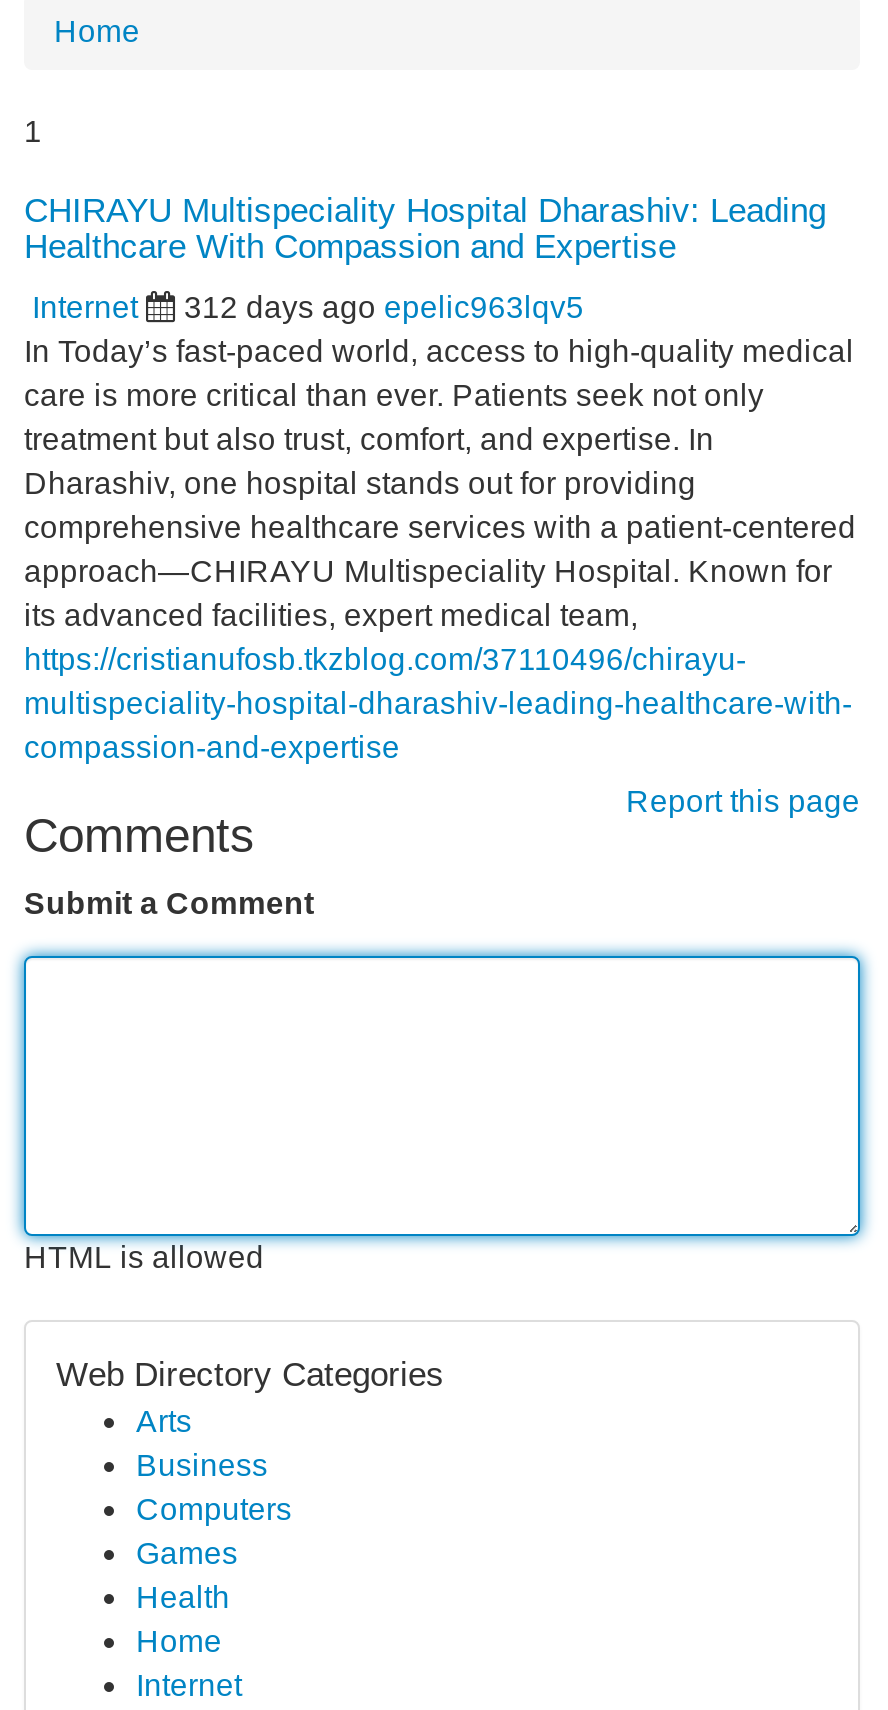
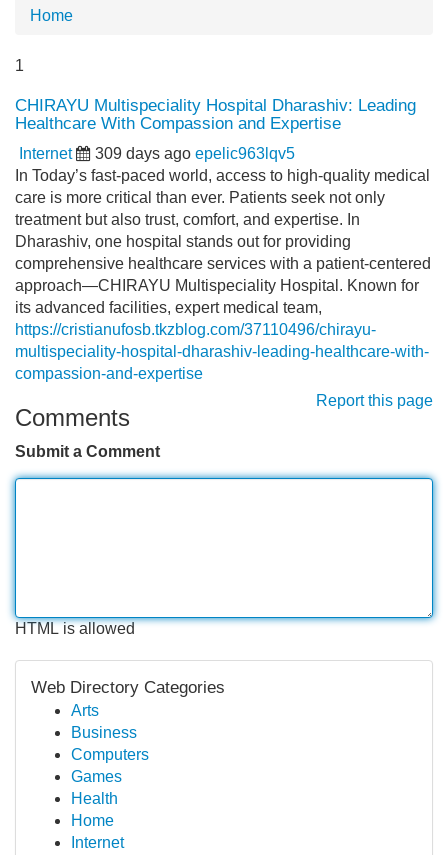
- 312 days ago epelic963lqv5
+ 309 days ago epelic963lqv5
